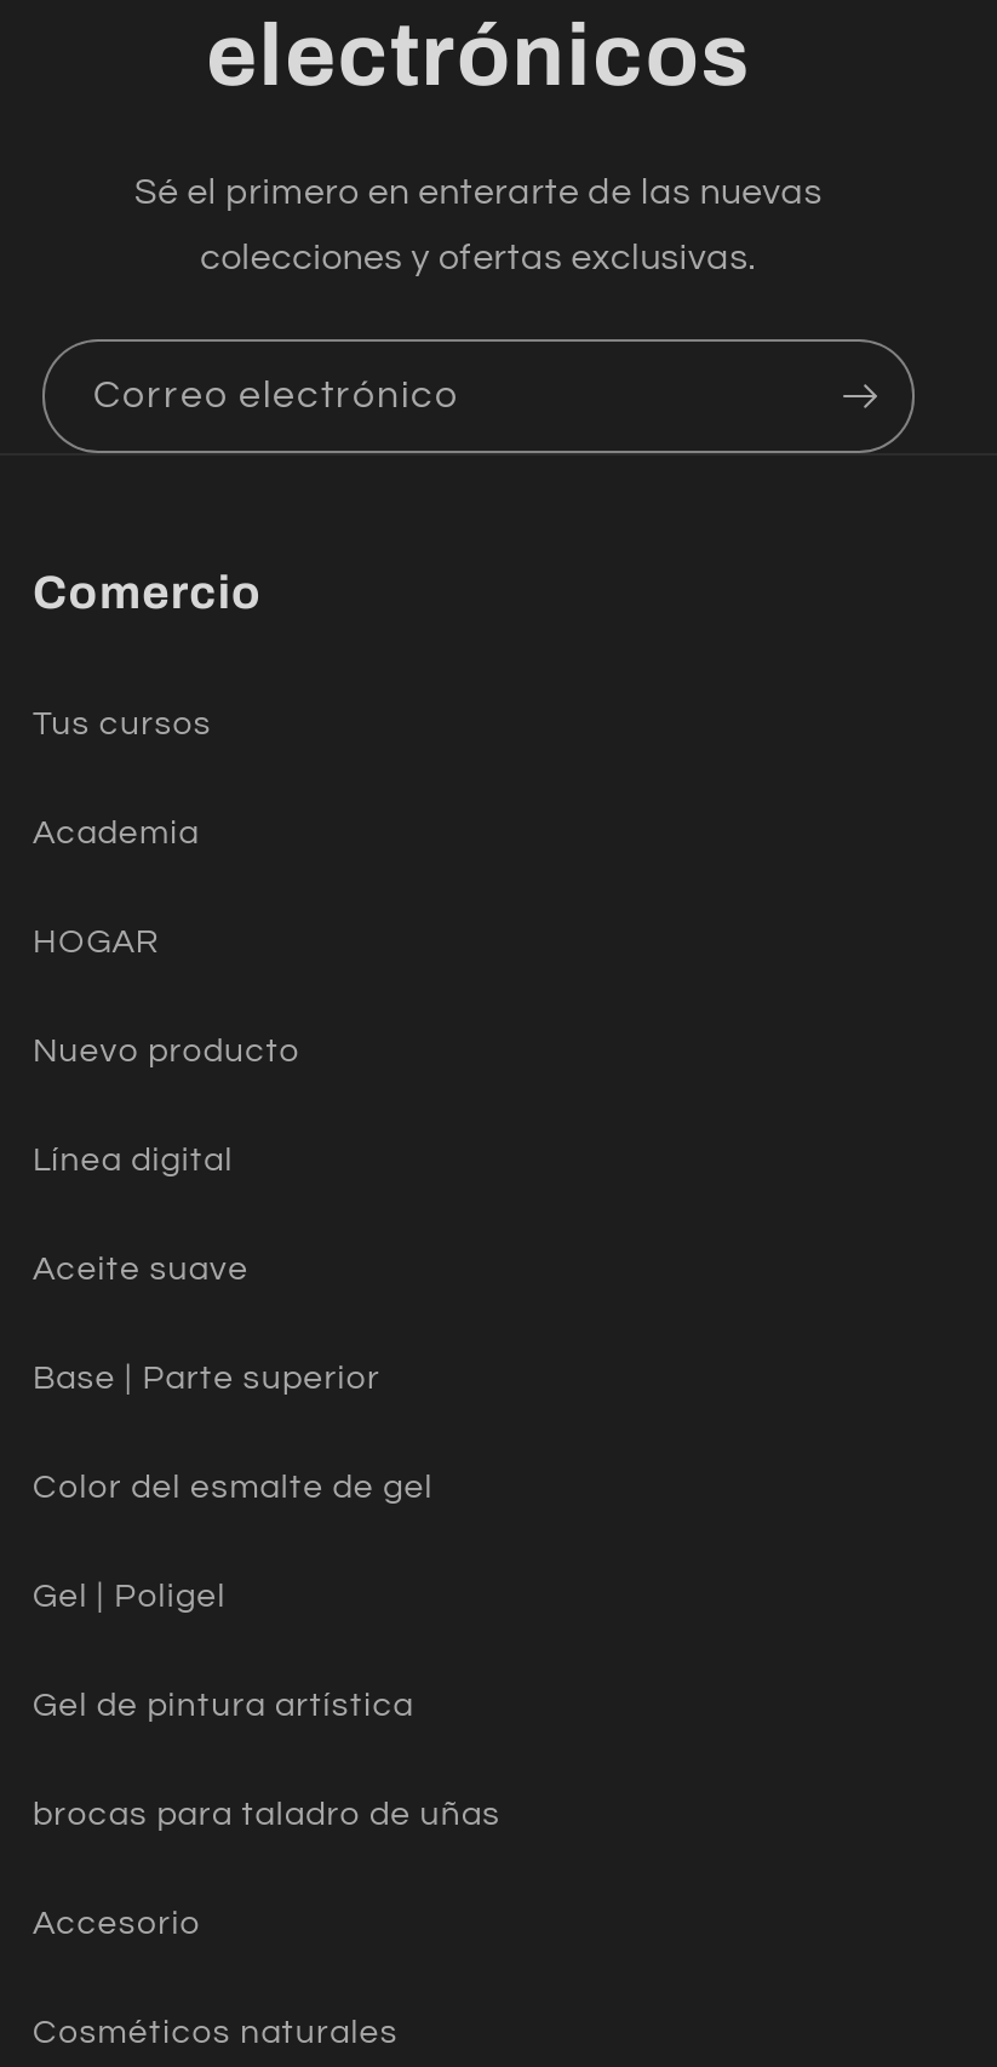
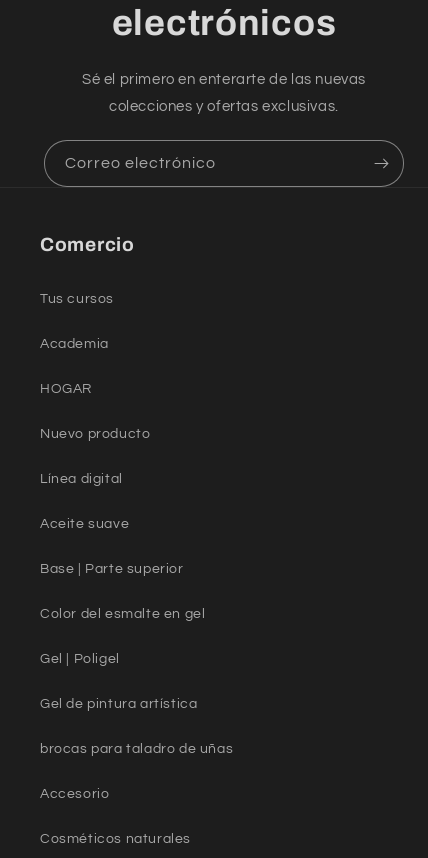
- Color del esmalte de gel
+ Color del esmalte en gel
